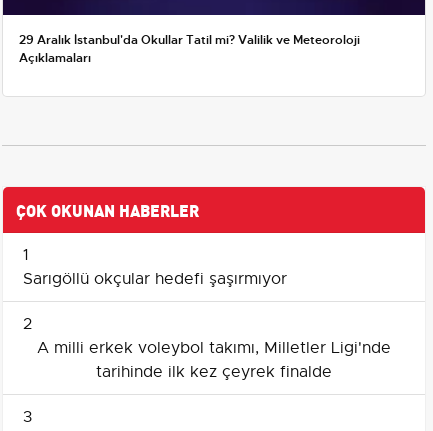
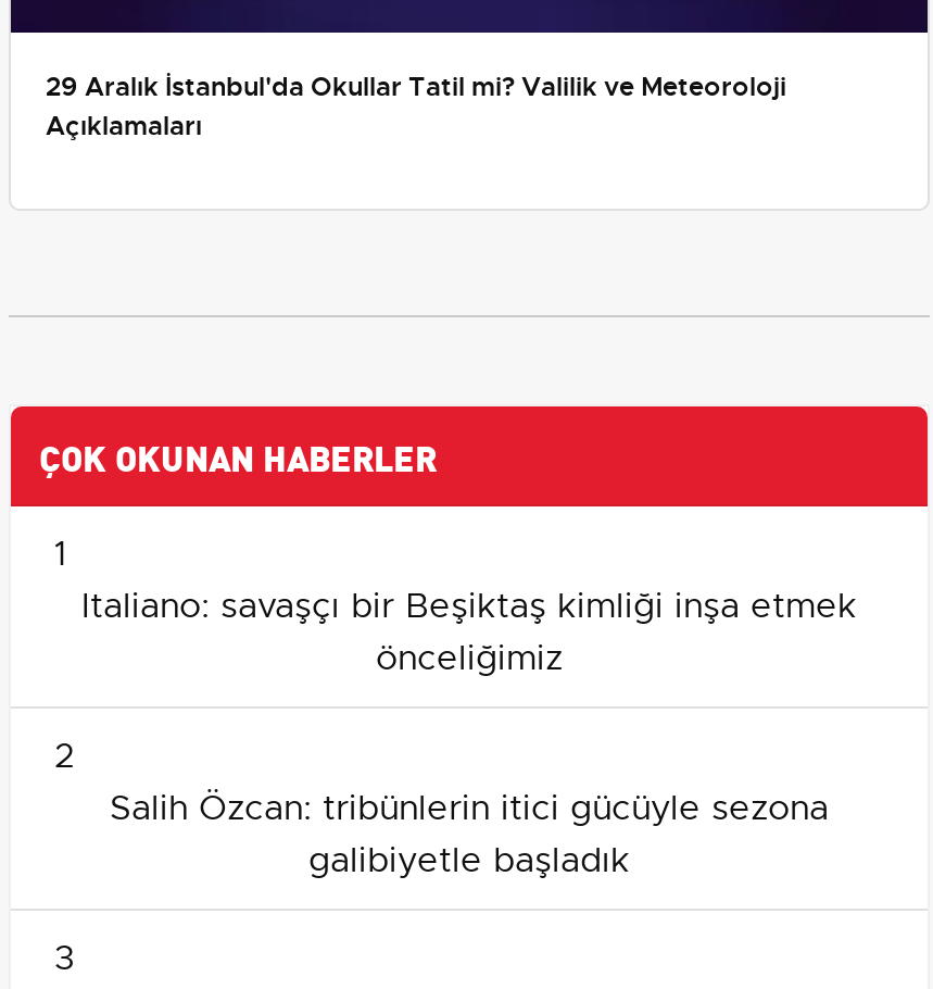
- Sarıgöllü okçular hedefi şaşırmıyor
+ Italiano: savaşçı bir Beşiktaş kimliği inşa etmek
+ önceliğimiz

- A milli erkek voleybol takımı, Milletler Ligi'nde
- tarihinde ilk kez çeyrek finalde
+ Salih Özcan: tribünlerin itici gücüyle sezona
+ galibiyetle başladık
